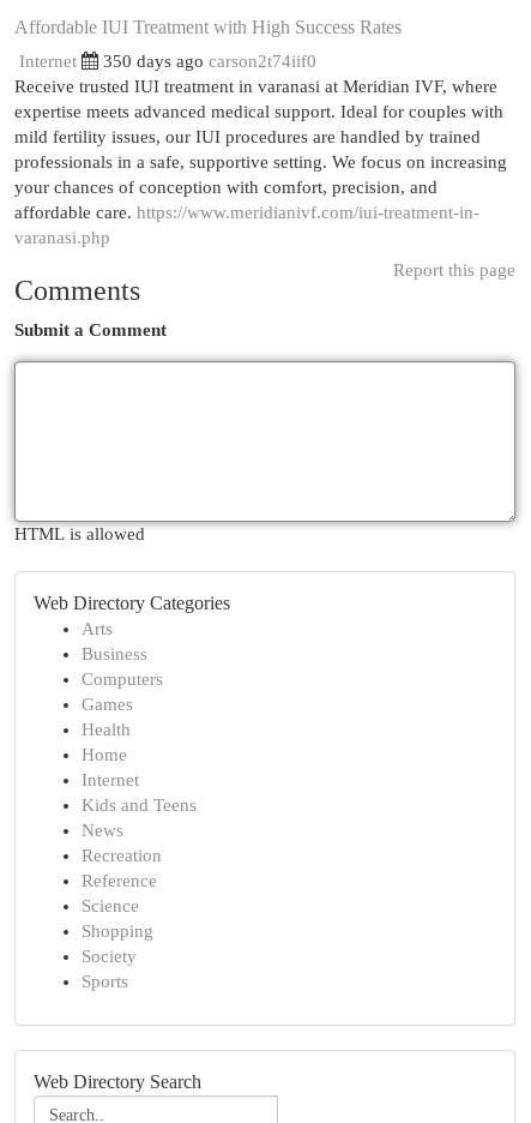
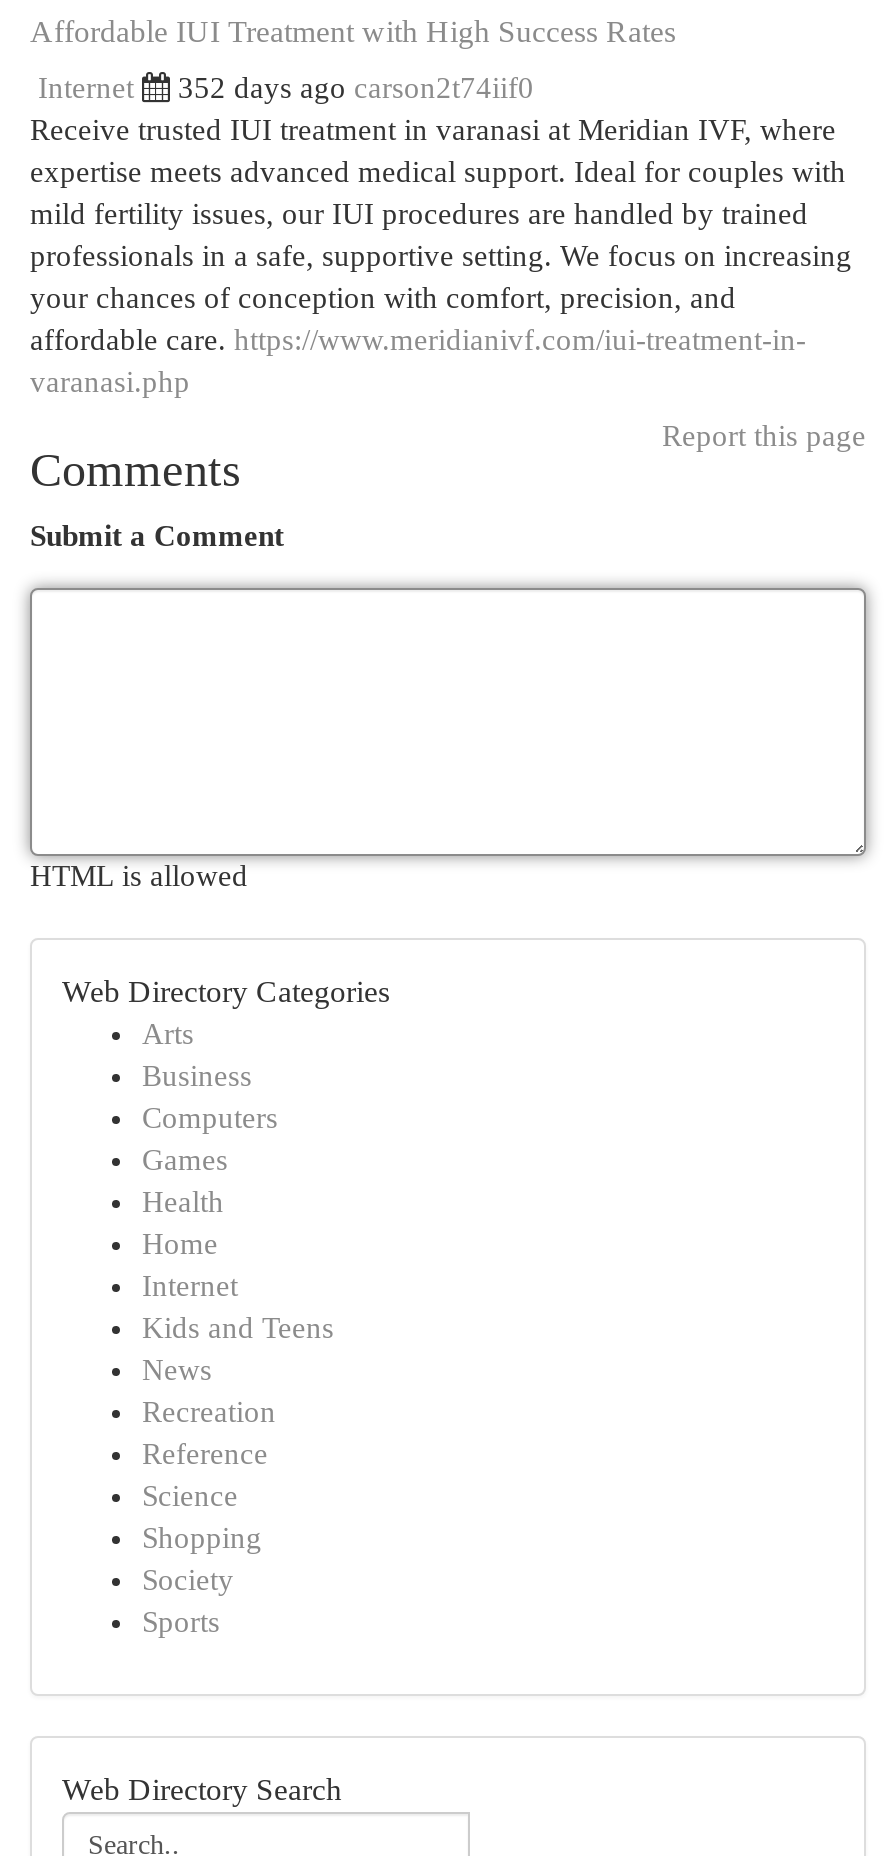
- 350 days ago carson2t74iif0
+ 352 days ago carson2t74iif0
